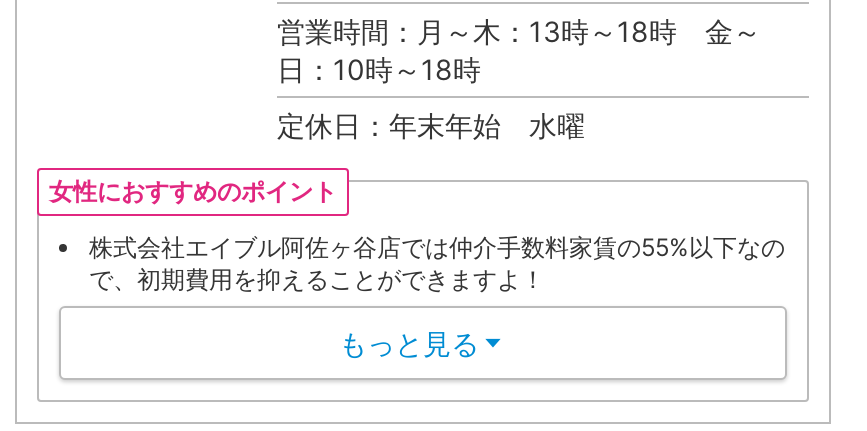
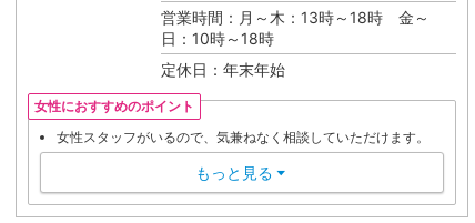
- 定休日：年末年始 水曜
+ 定休日：年末年始

- 株式会社エイブル阿佐ヶ谷店では仲介手数料家賃の55%以下なの
- で、初期費用を抑えることができますよ！
+ 女性スタッフがいるので、気兼ねなく相談していただけます。
